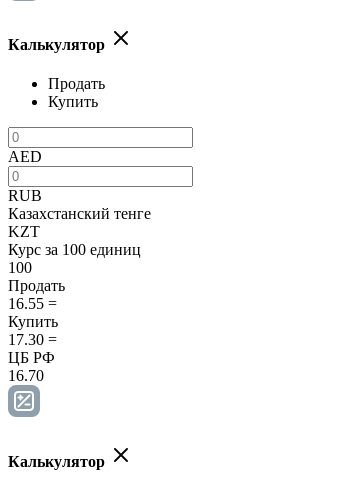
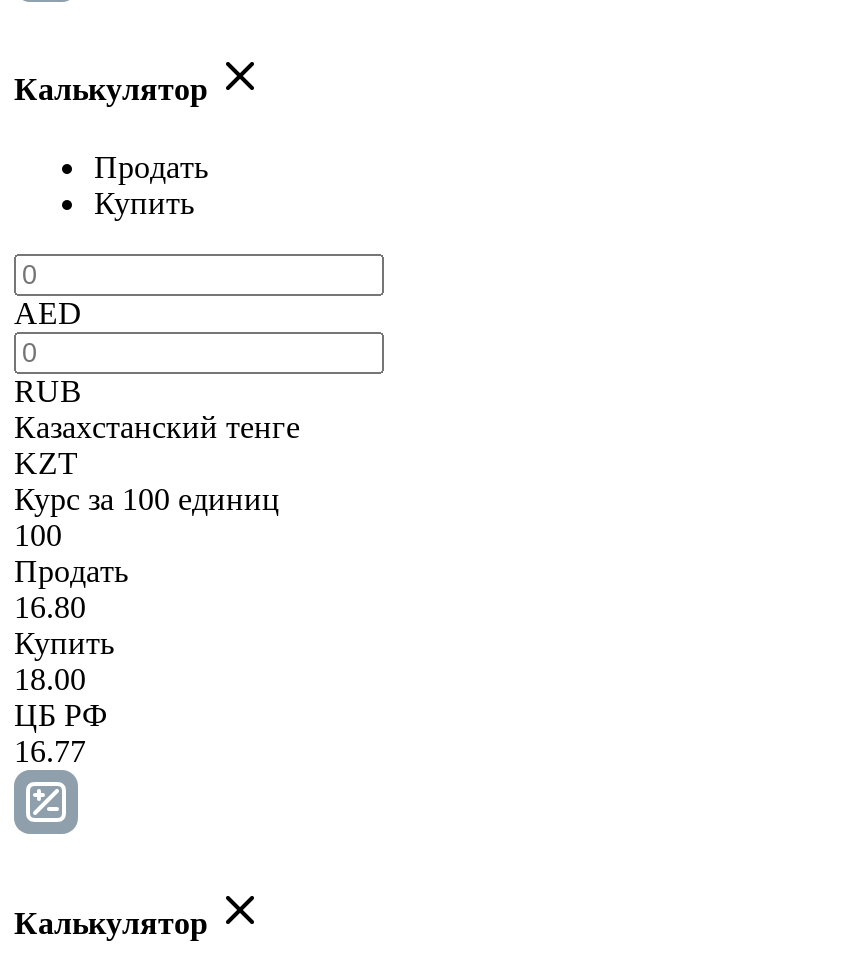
- 16.55 =
+ 16.80

- 17.30 =
+ 18.00

- 16.70
+ 16.77
